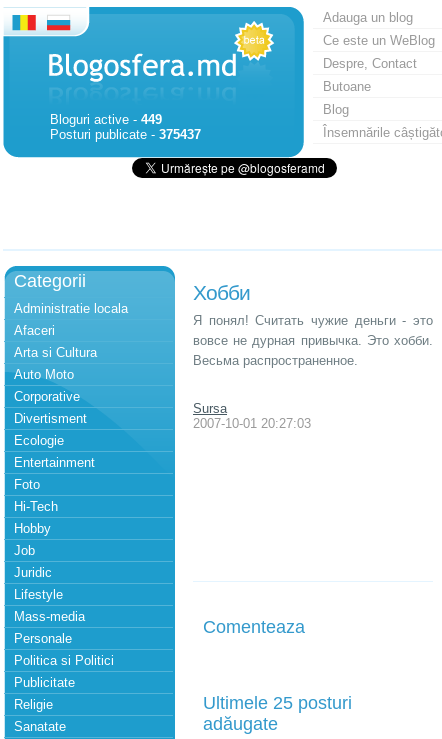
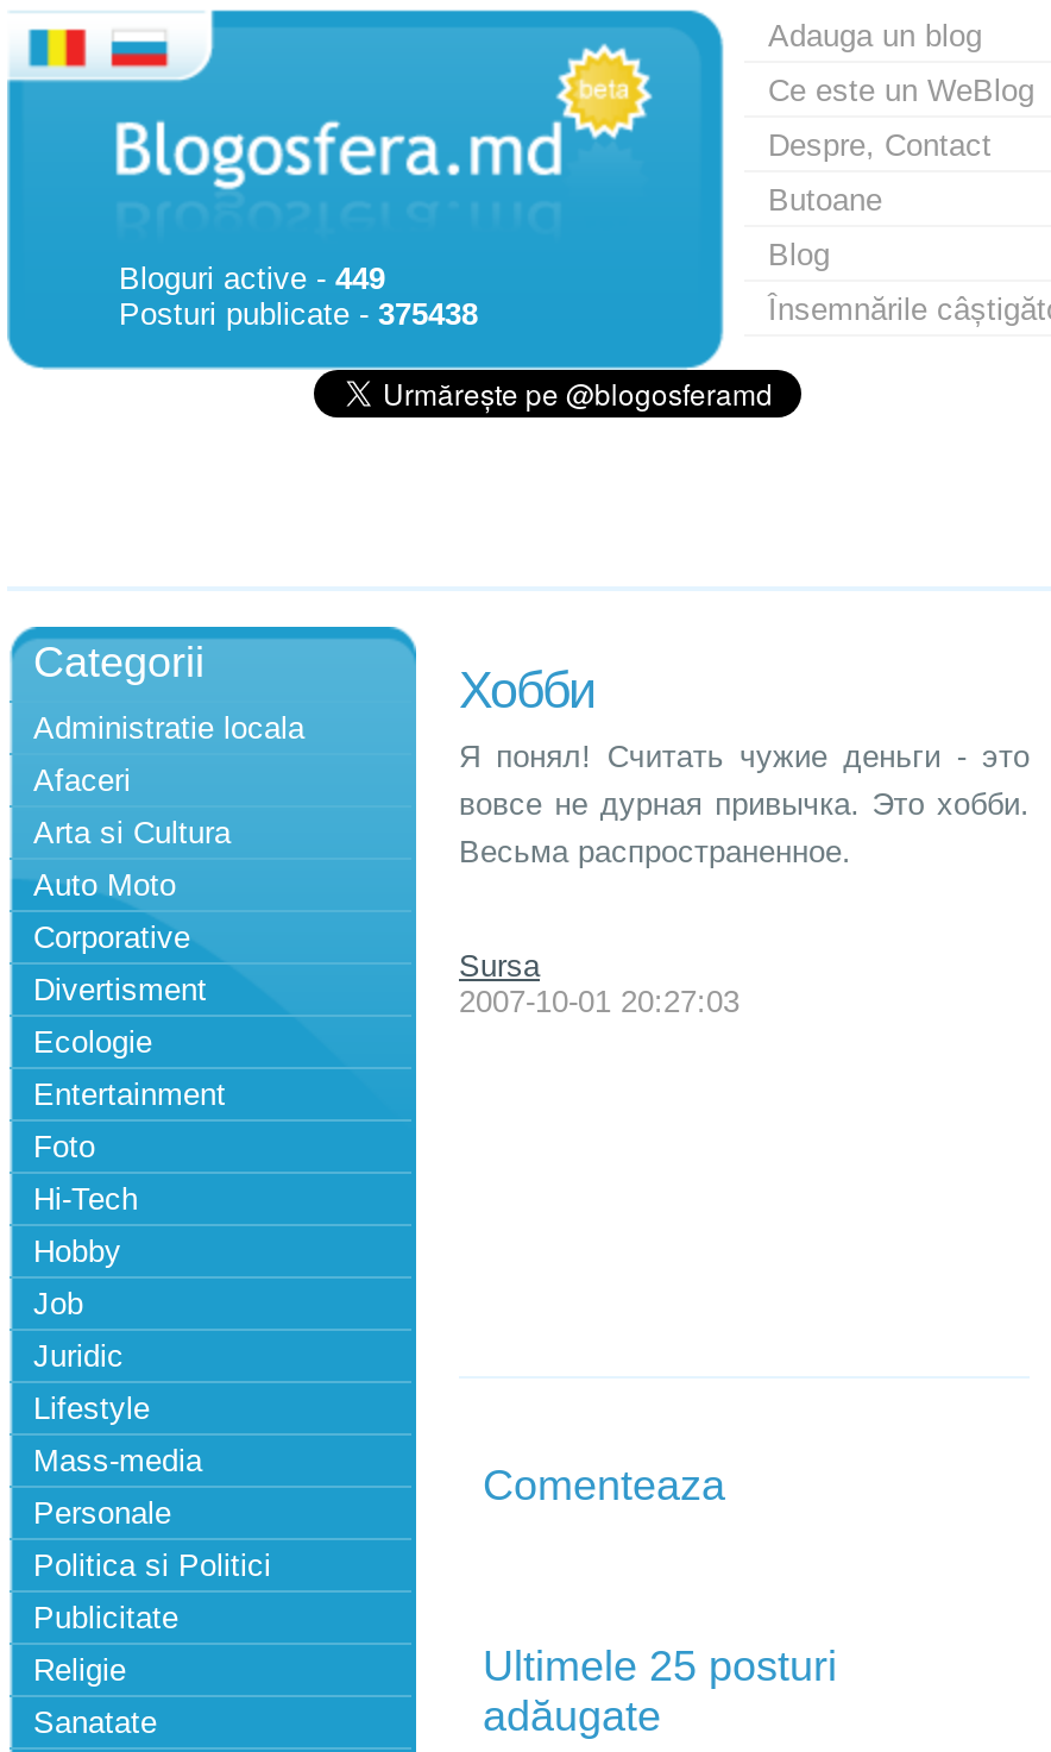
- Posturi publicate - 375437
+ Posturi publicate - 375438
